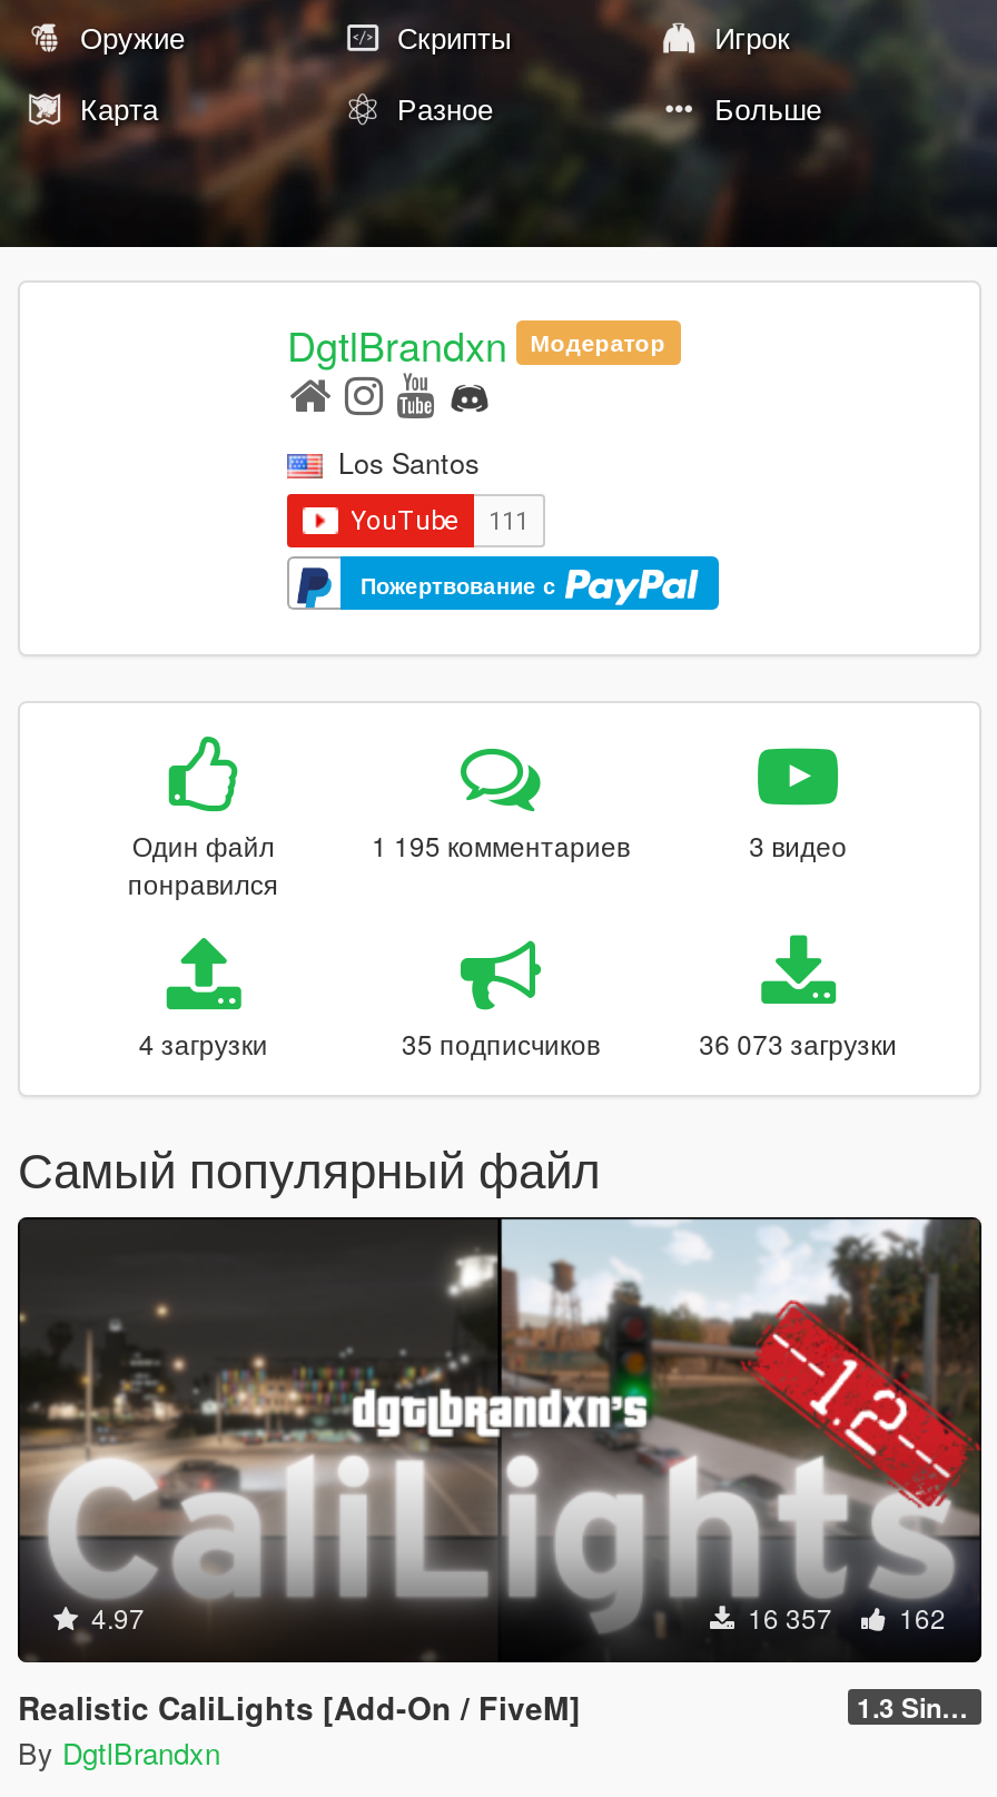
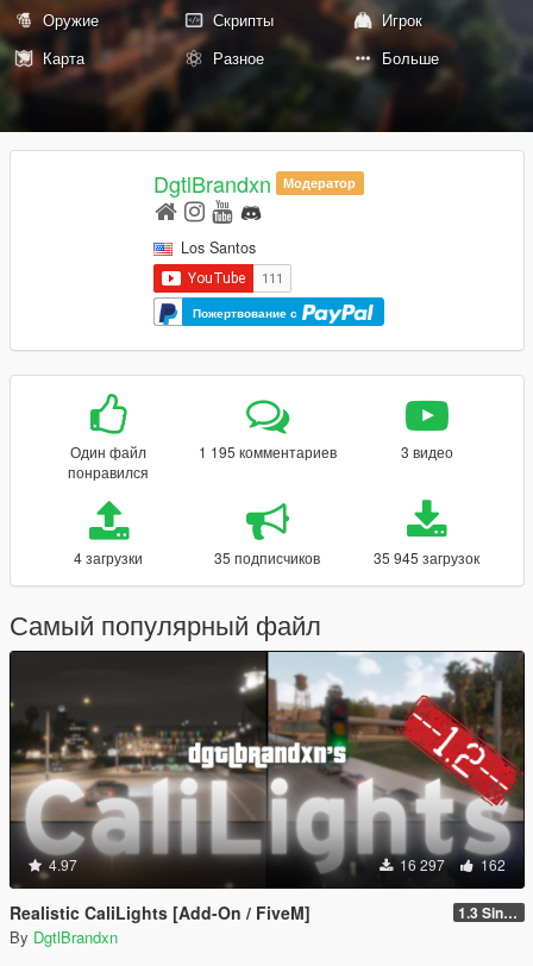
- 36 073 загрузки
+ 35 945 загрузок

- 16 357 162
+ 16 297 162
